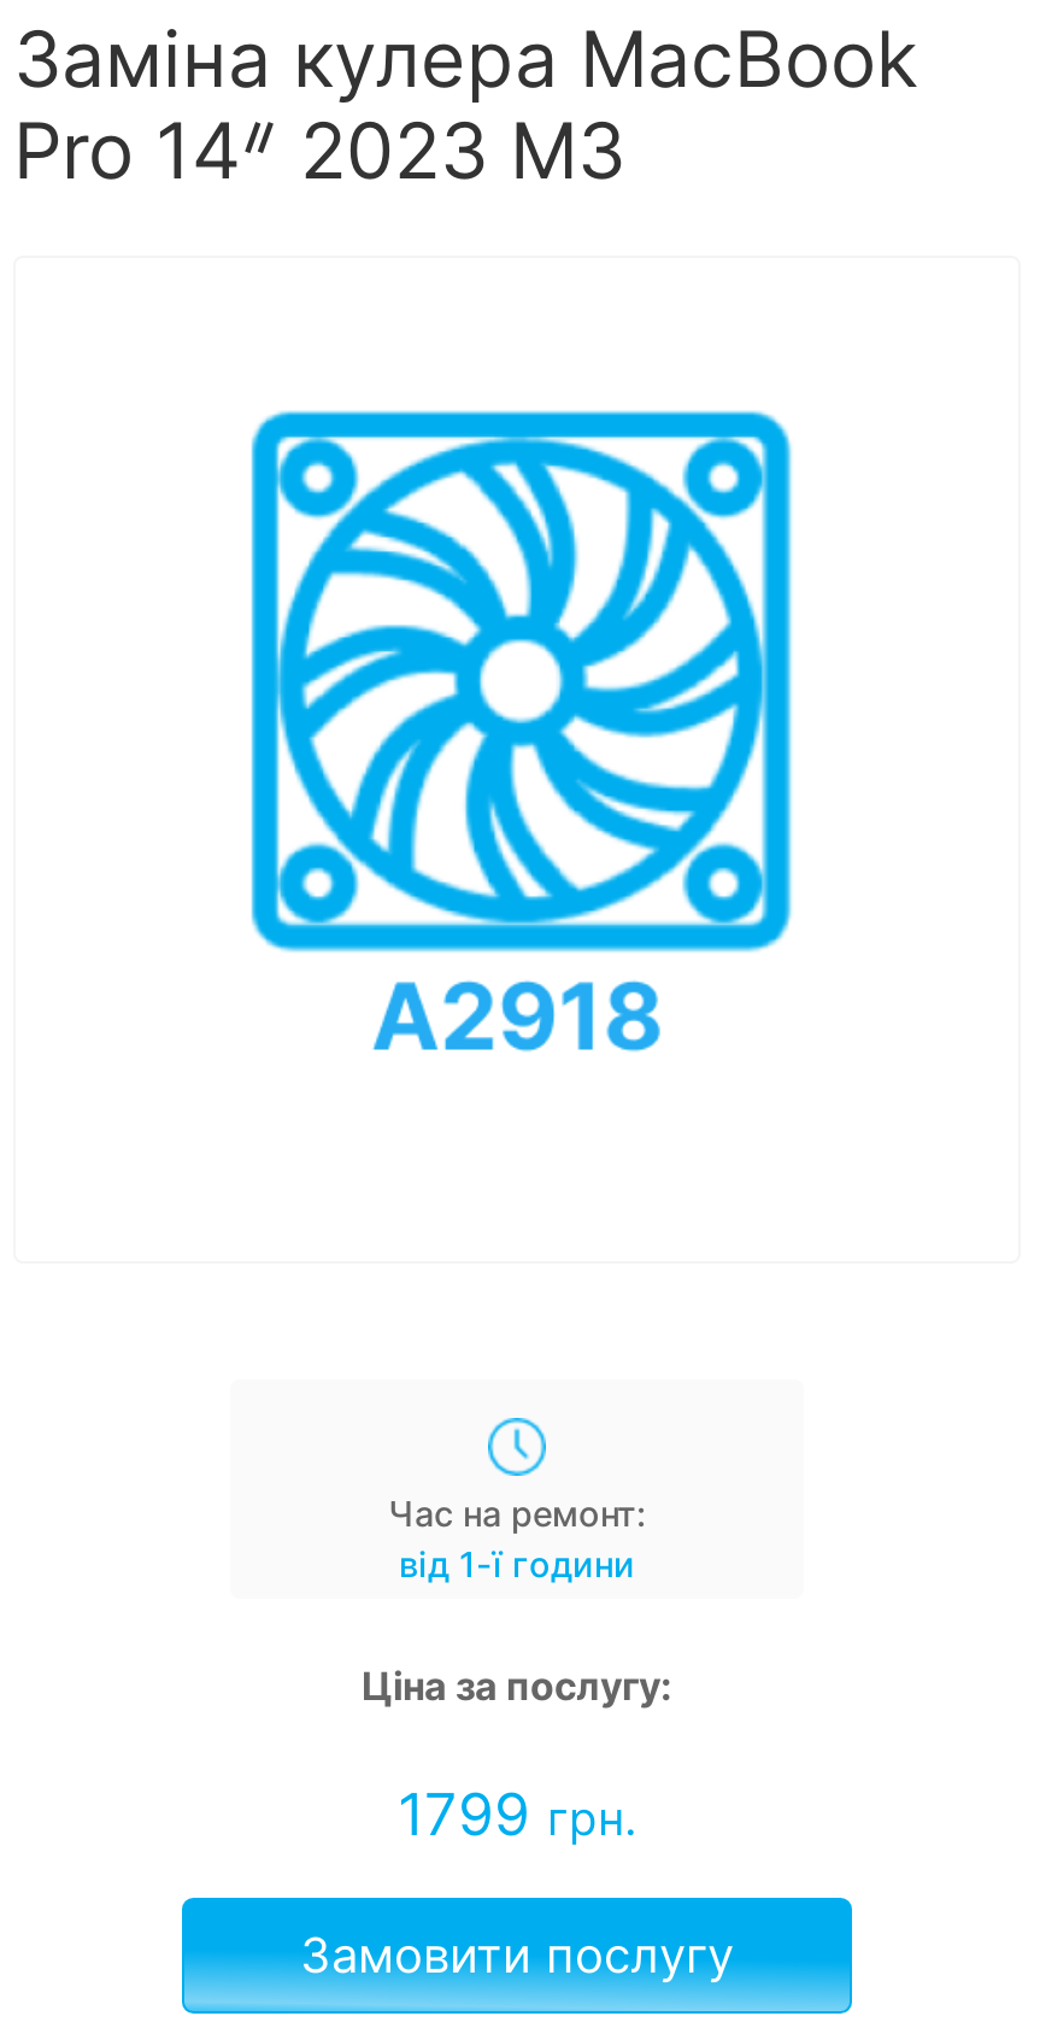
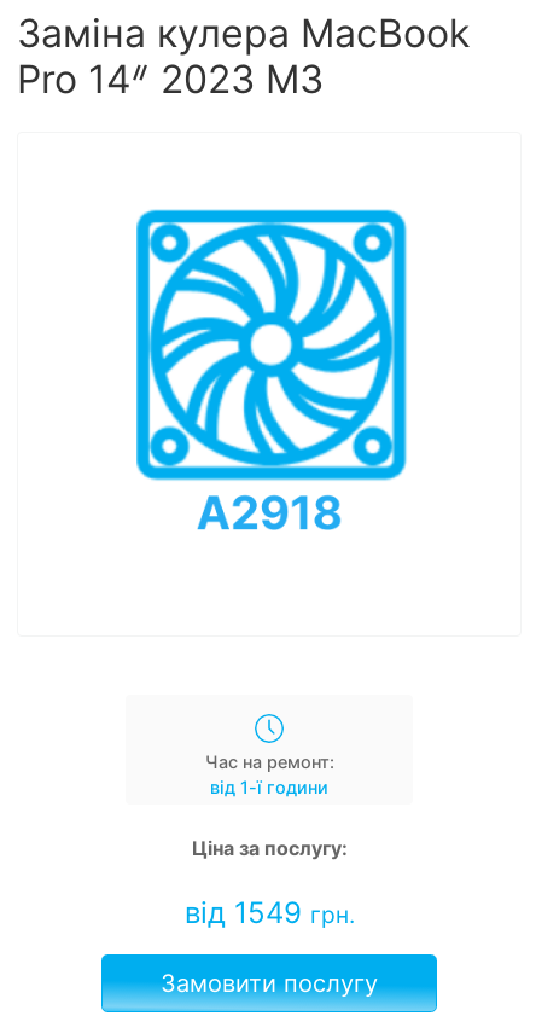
- 1799 грн.
+ від 1549 грн.
